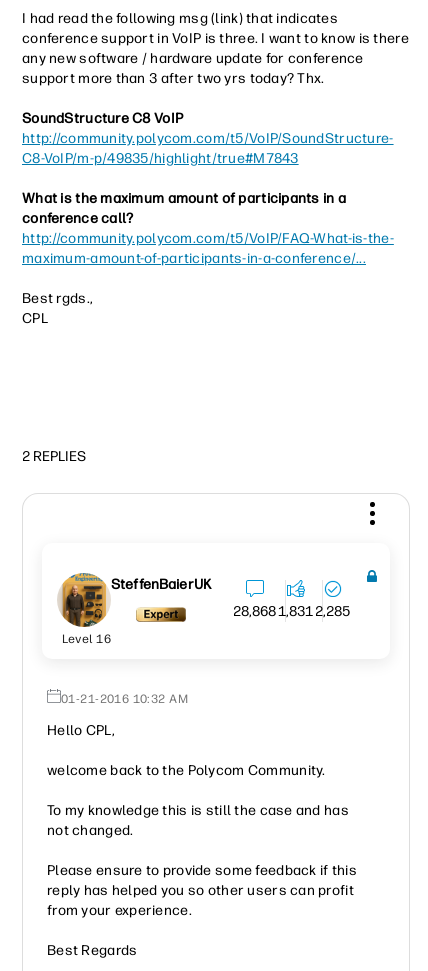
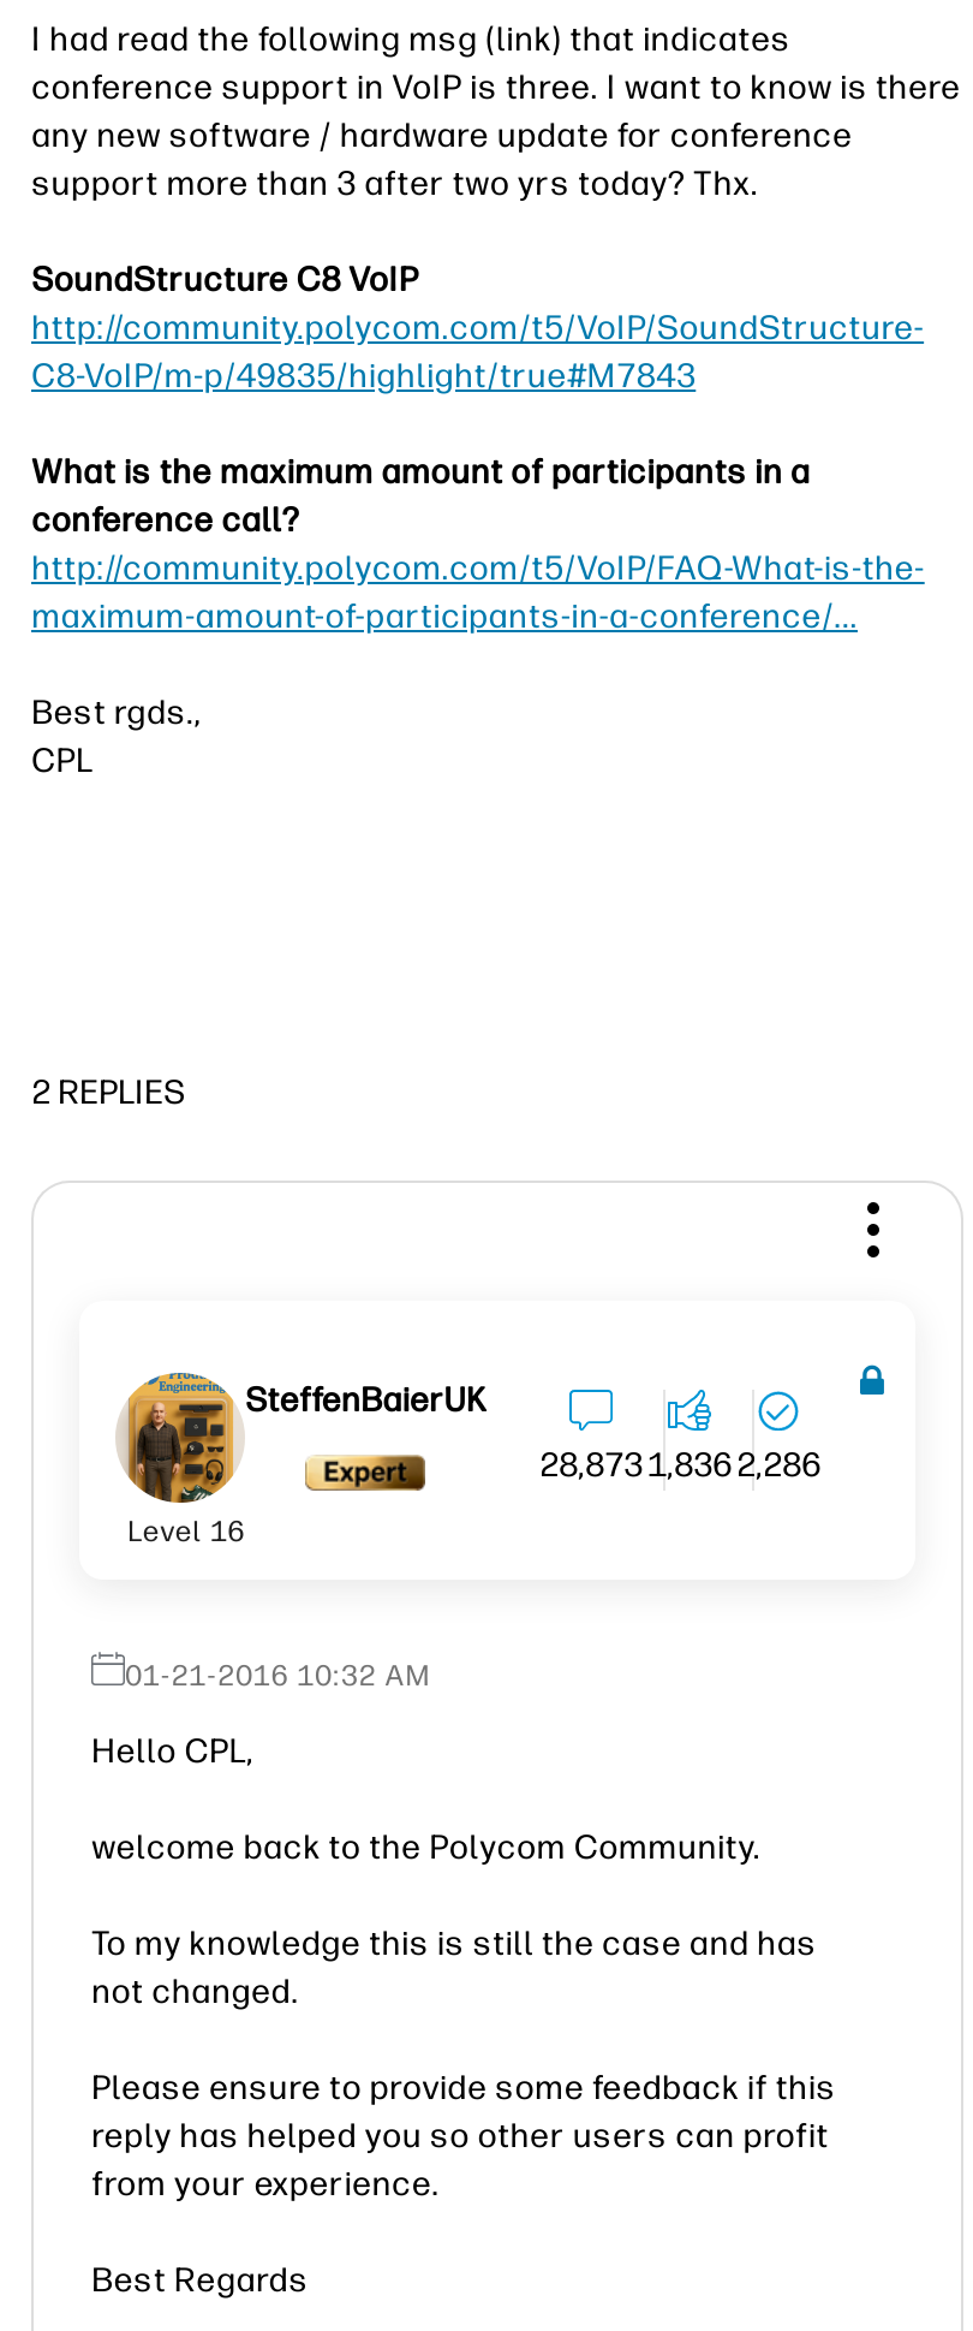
- 28,868 1,831 2,285
+ 28,873 1,836 2,286
